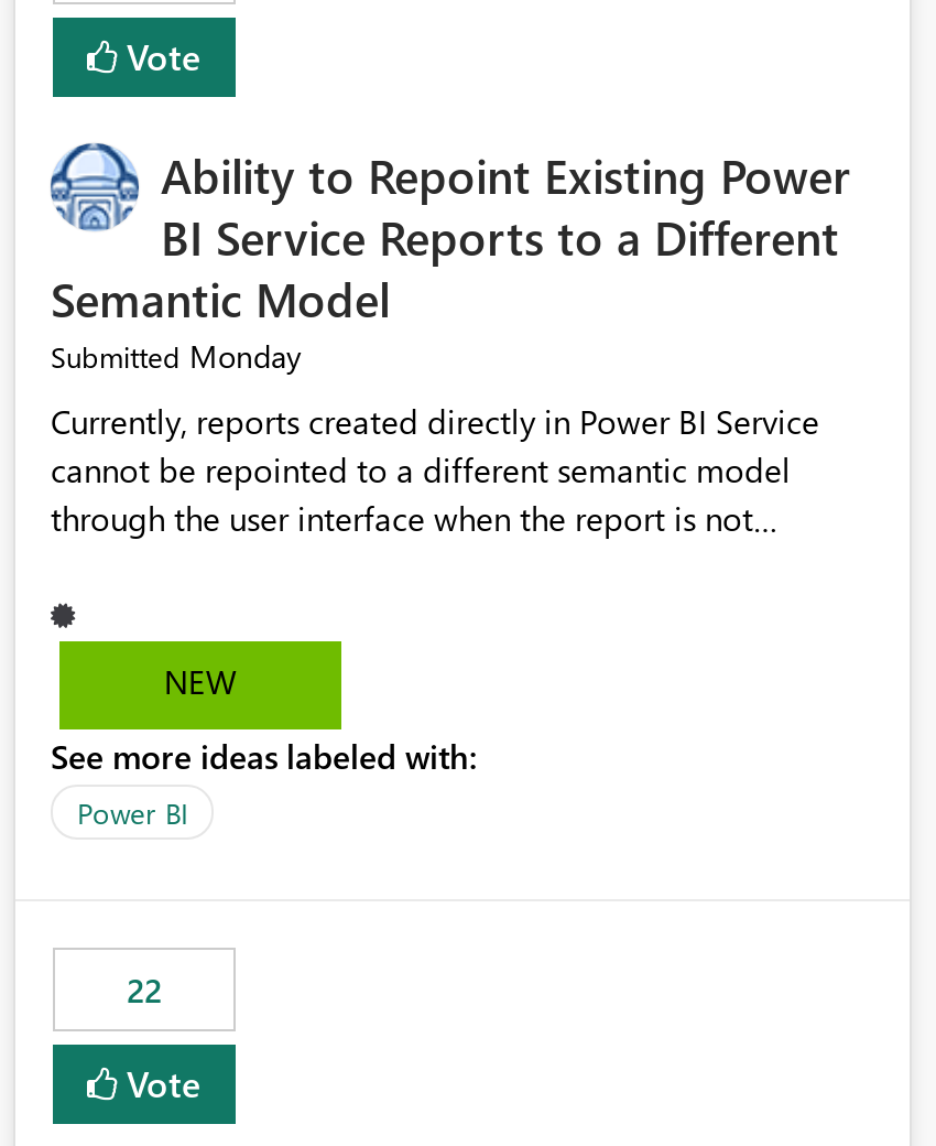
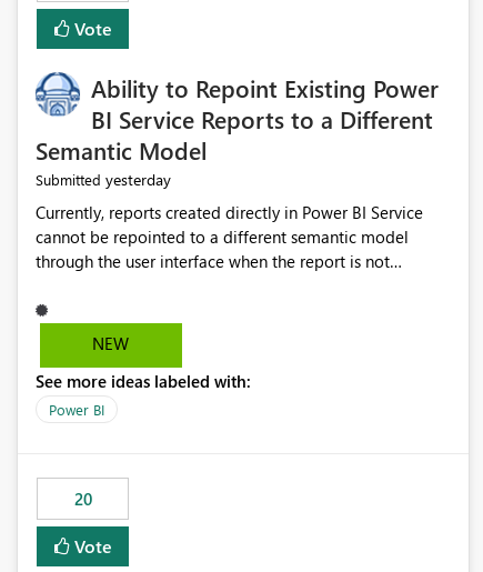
- Submitted Monday
+ Submitted yesterday

- 22
+ 20
